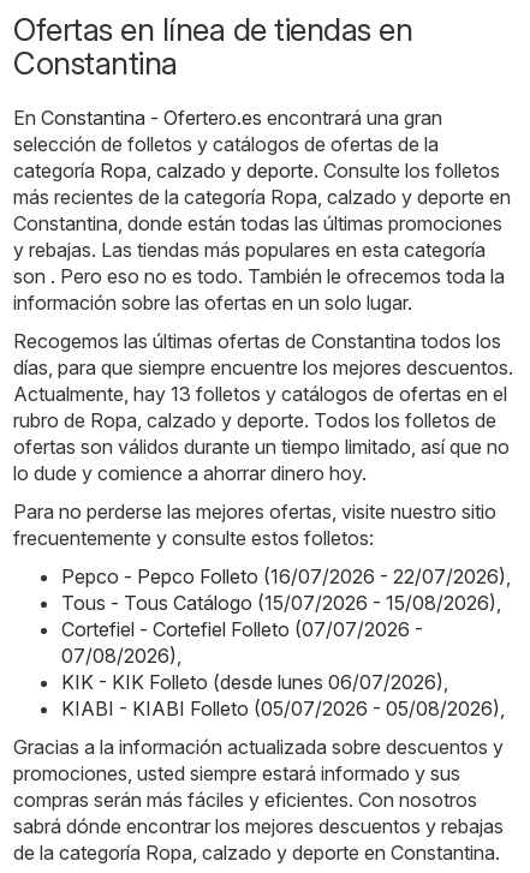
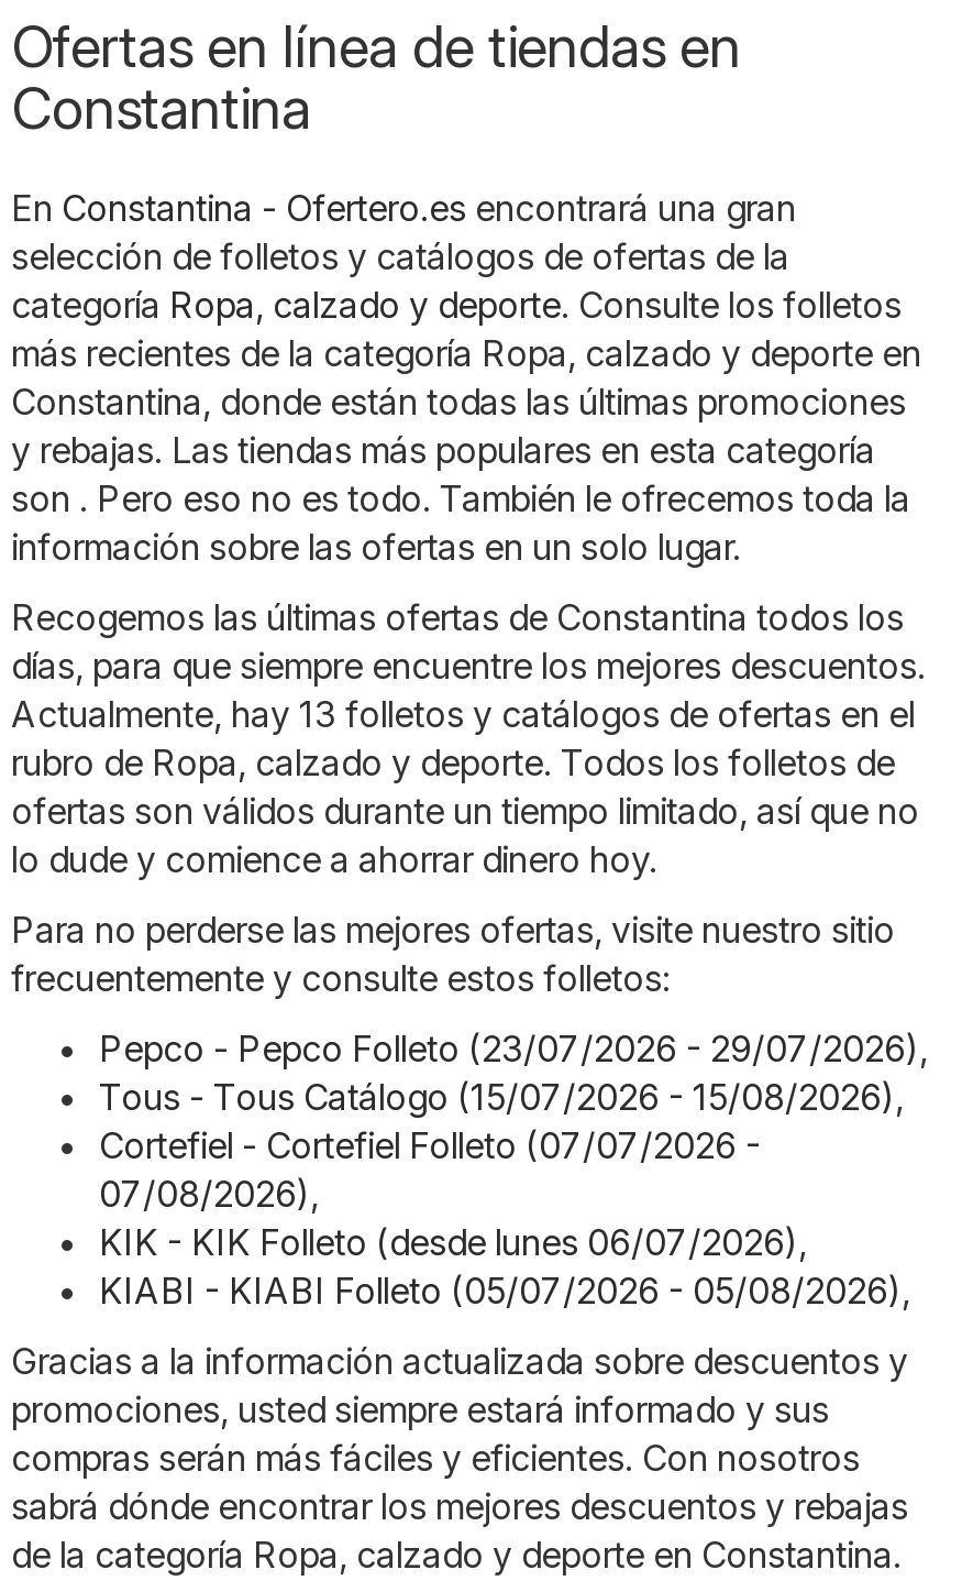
- Pepco - Pepco Folleto (16/07/2026 - 22/07/2026),
+ Pepco - Pepco Folleto (23/07/2026 - 29/07/2026),
